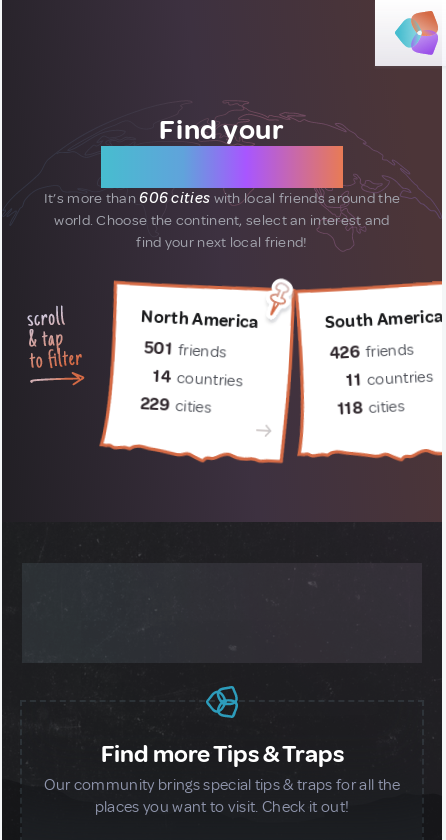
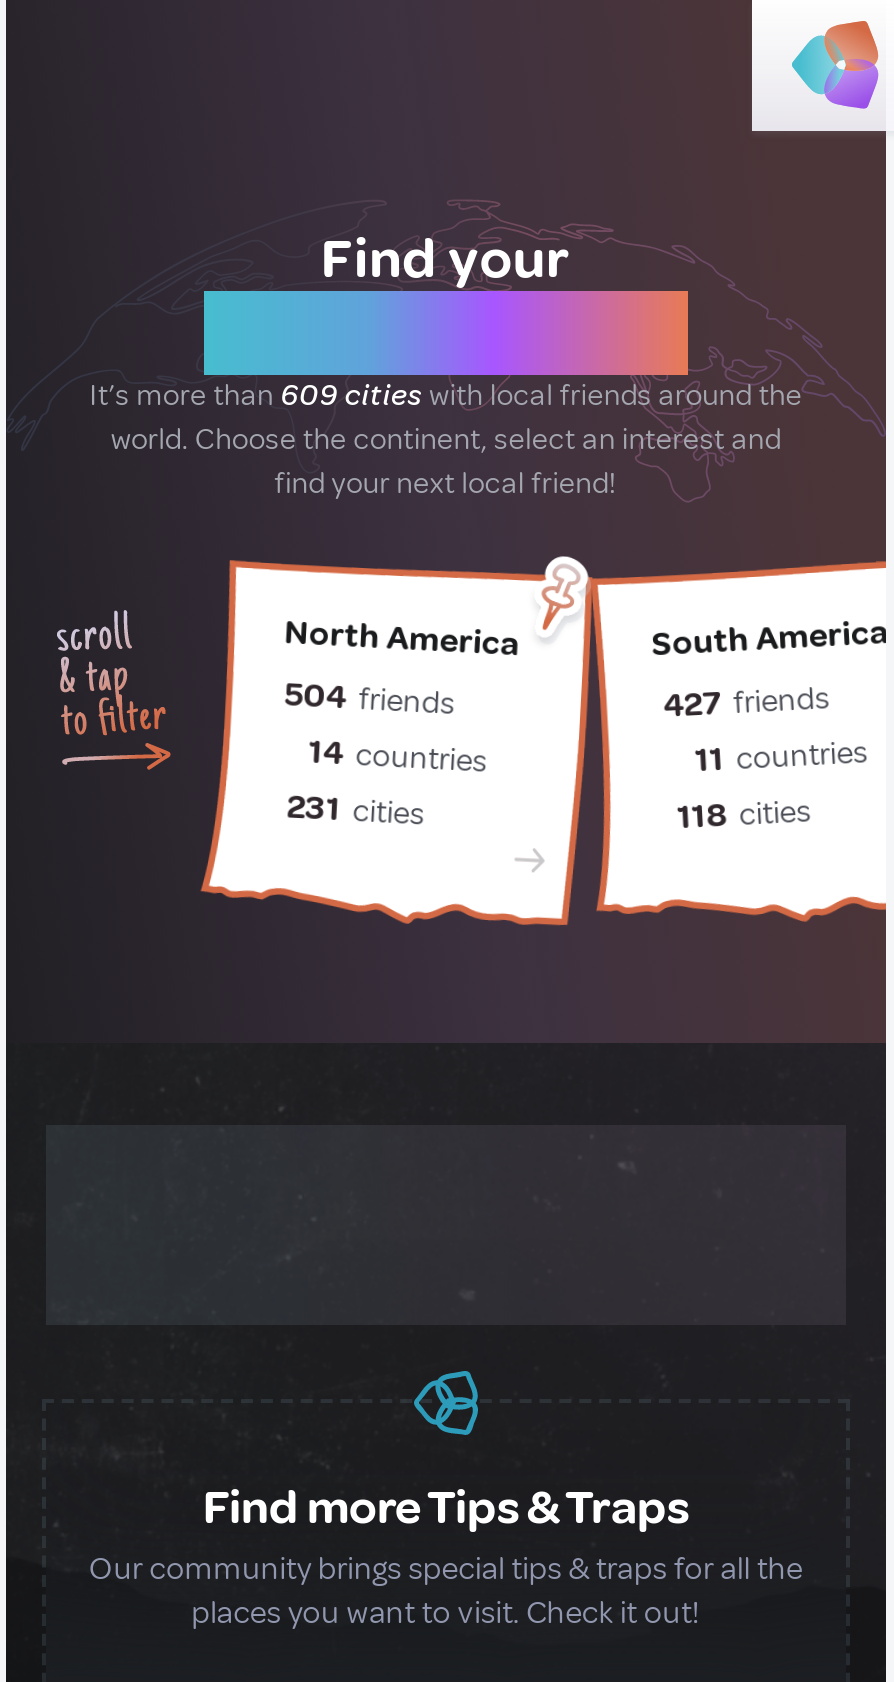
- It’s more than 606 cities with local friends around the
+ It’s more than 609 cities with local friends around the

- 501 friends
+ 504 friends

- 426 friends
+ 427 friends

- 229 cities
+ 231 cities
